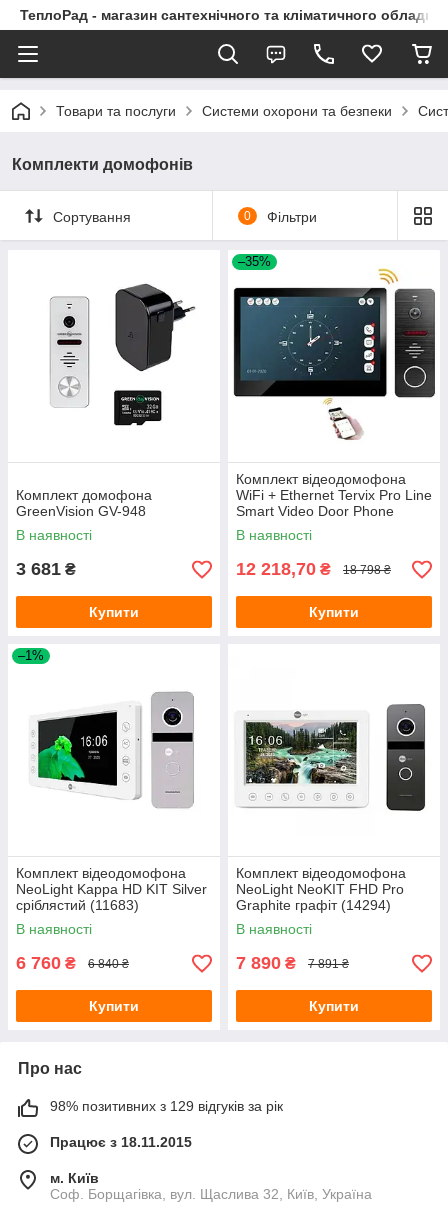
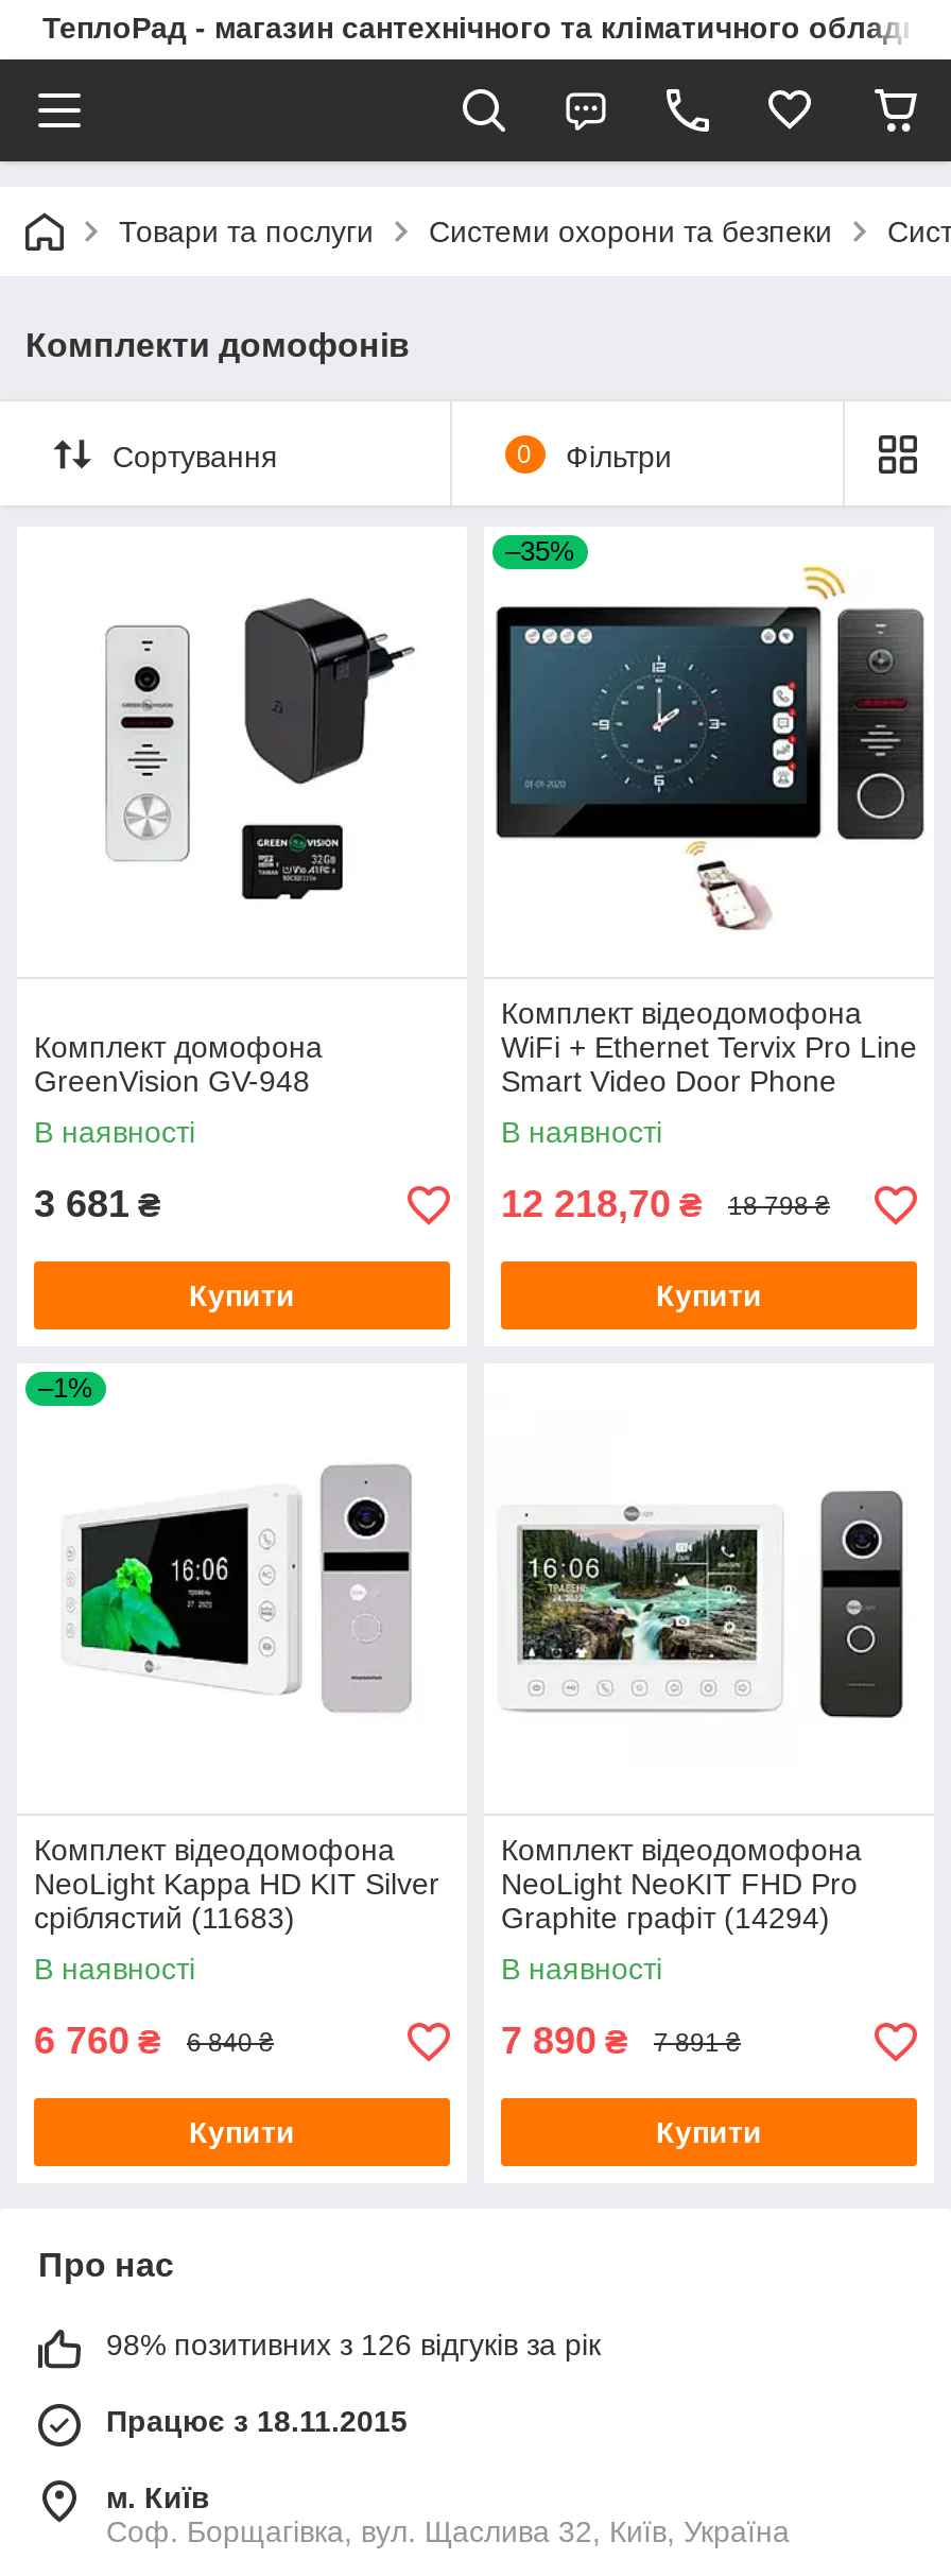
- 98% позитивних з 129 відгуків за рік
+ 98% позитивних з 126 відгуків за рік
